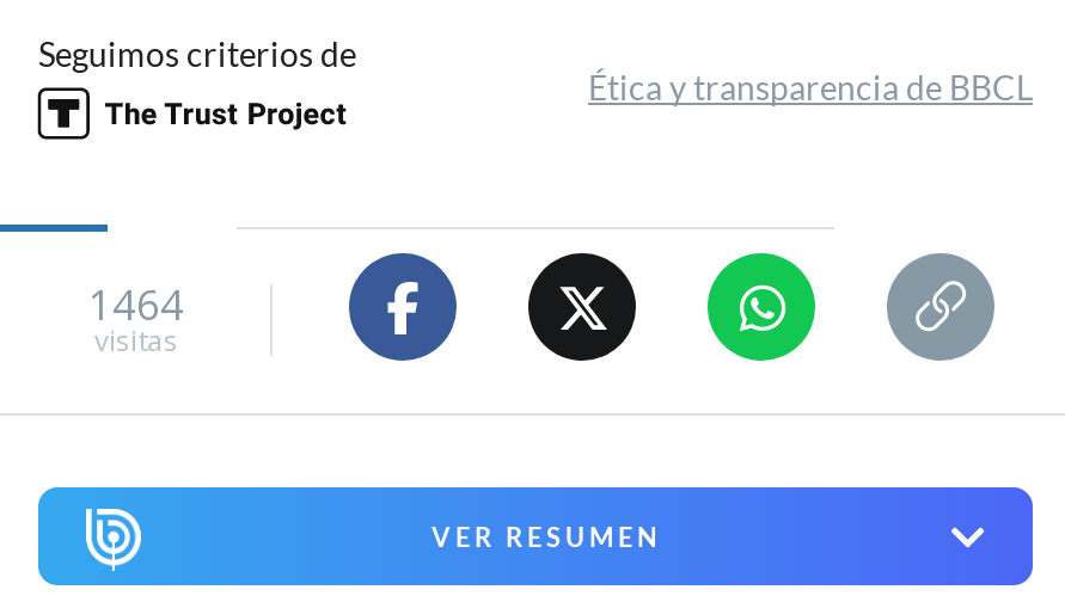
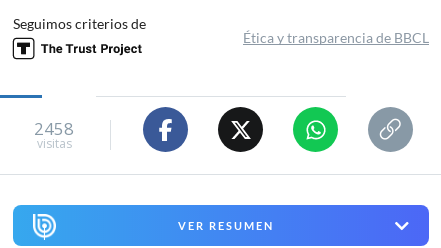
- 1464
+ 2458
